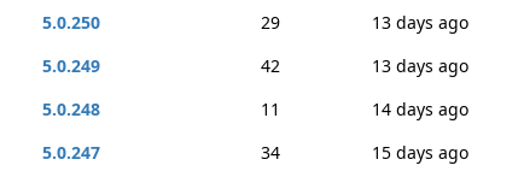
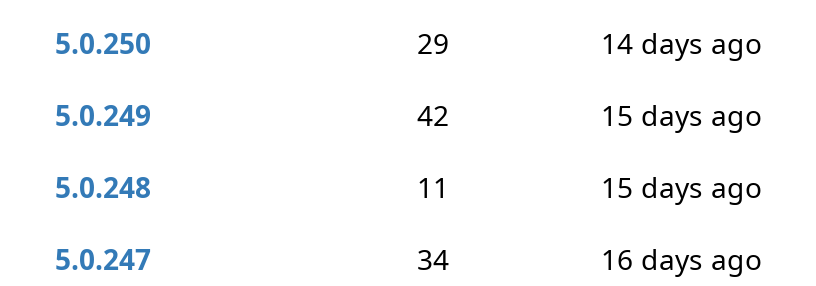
- 13 days ago
+ 14 days ago

- 13 days ago
+ 15 days ago

- 14 days ago
+ 15 days ago

- 15 days ago
+ 16 days ago
